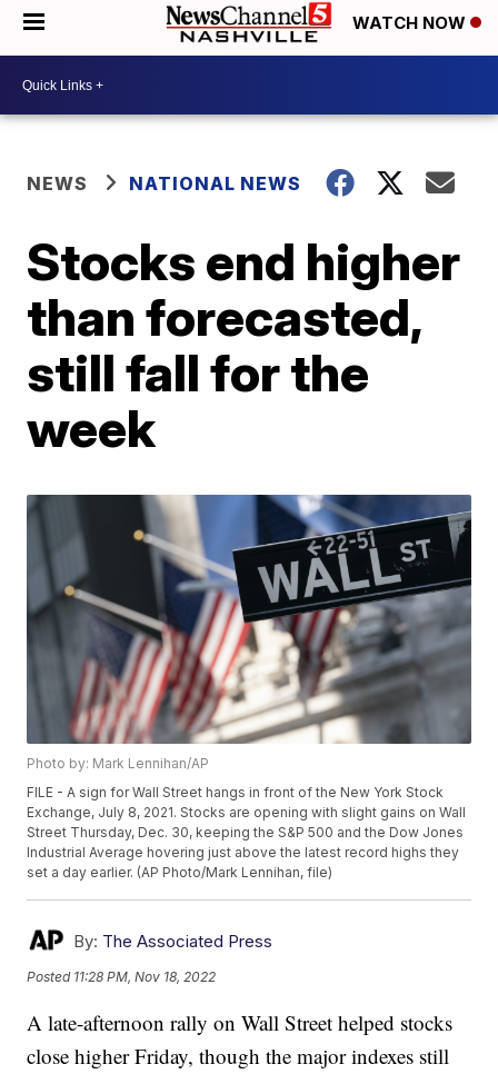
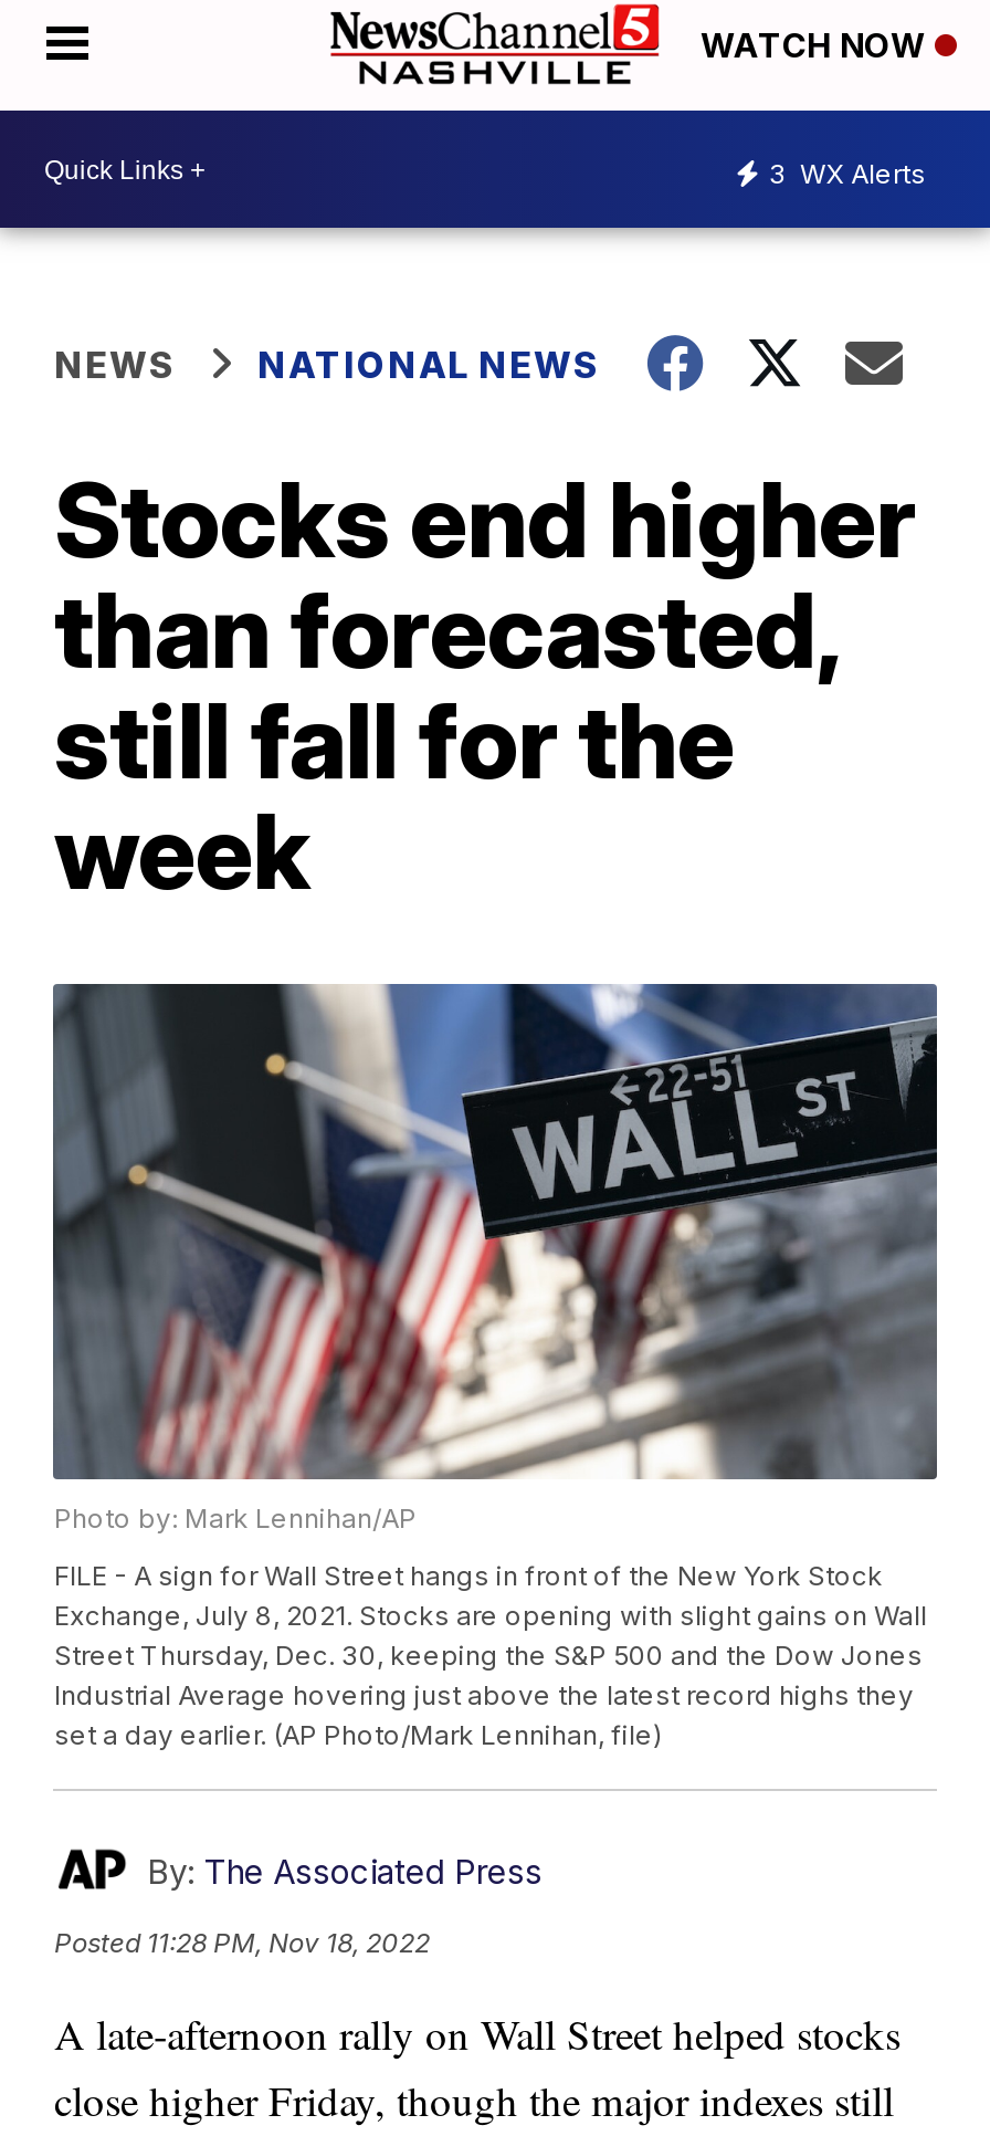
+ 3 WX Alerts
